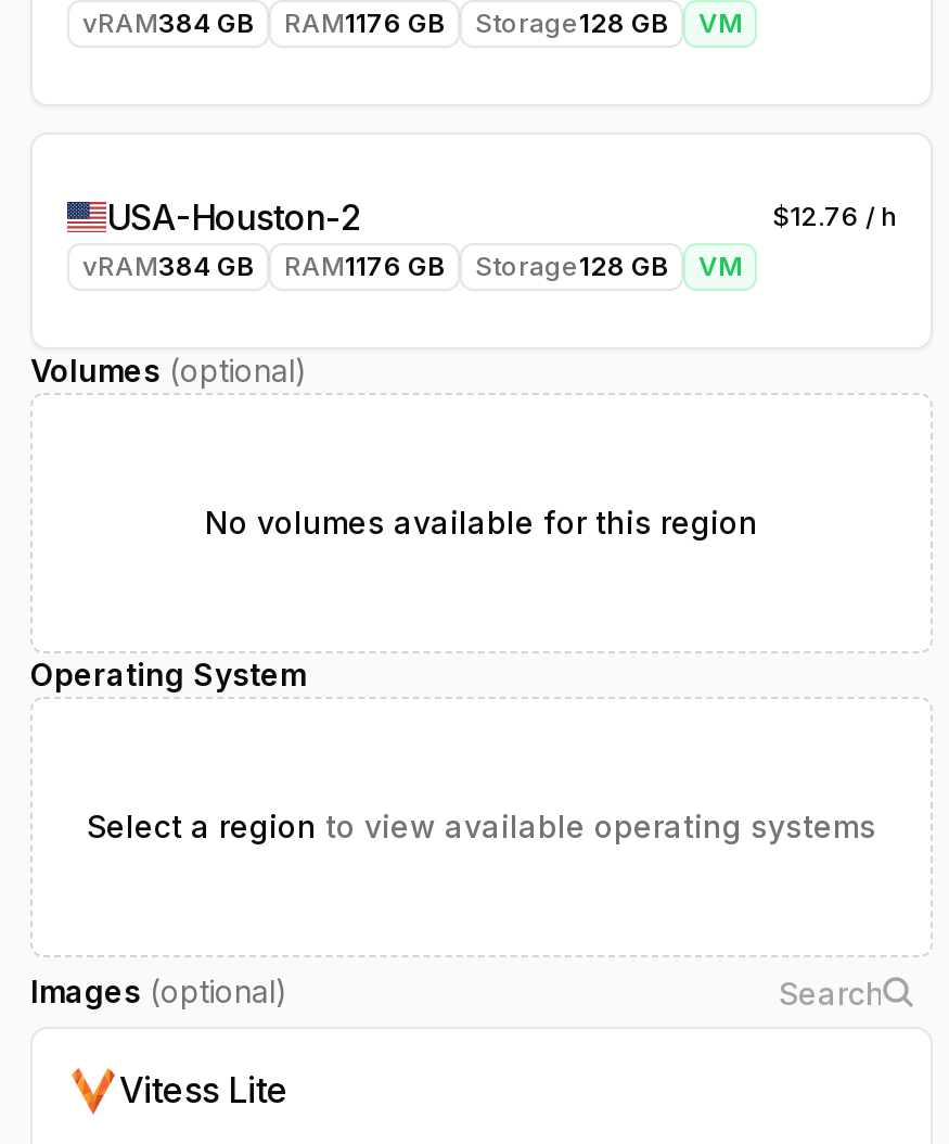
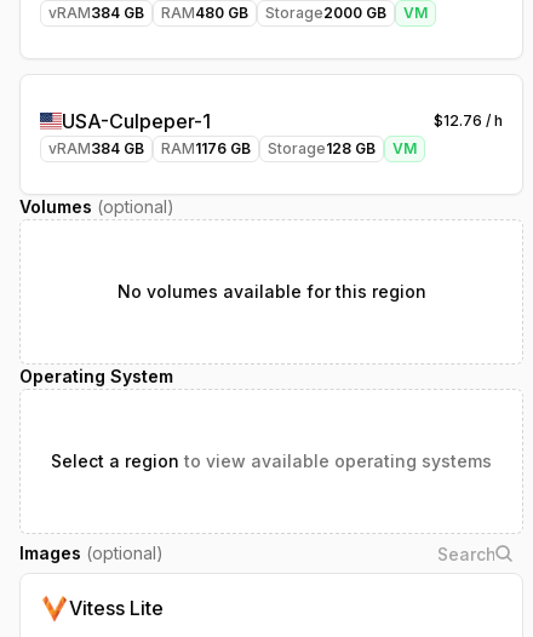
- RAM1176 GB
+ RAM480 GB

- Storage128 GB
+ Storage2000 GB

- USA-Houston-2
+ USA-Culpeper-1
